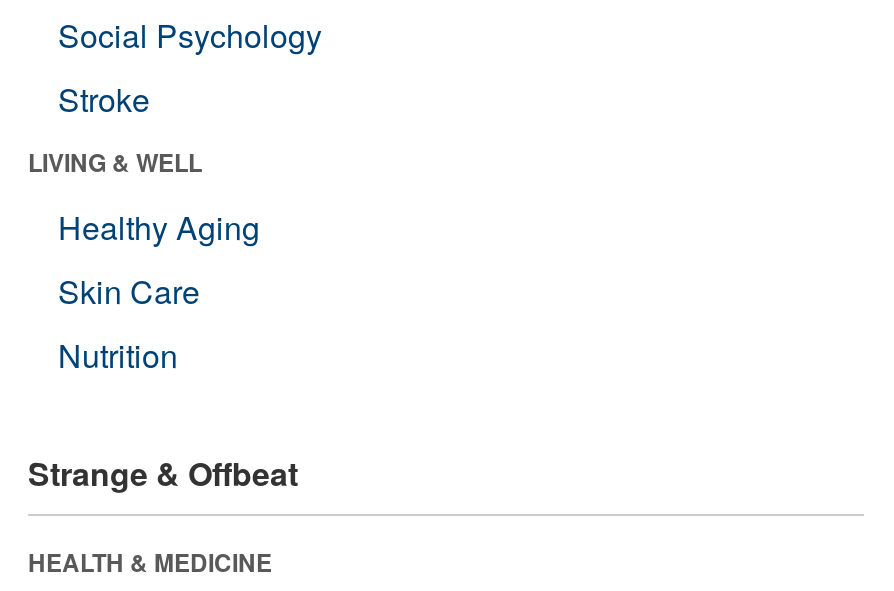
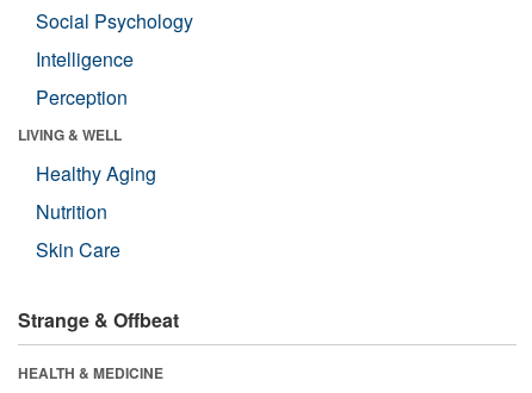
- Stroke
+ Intelligence
+ Perception

moved down: Skin Care
